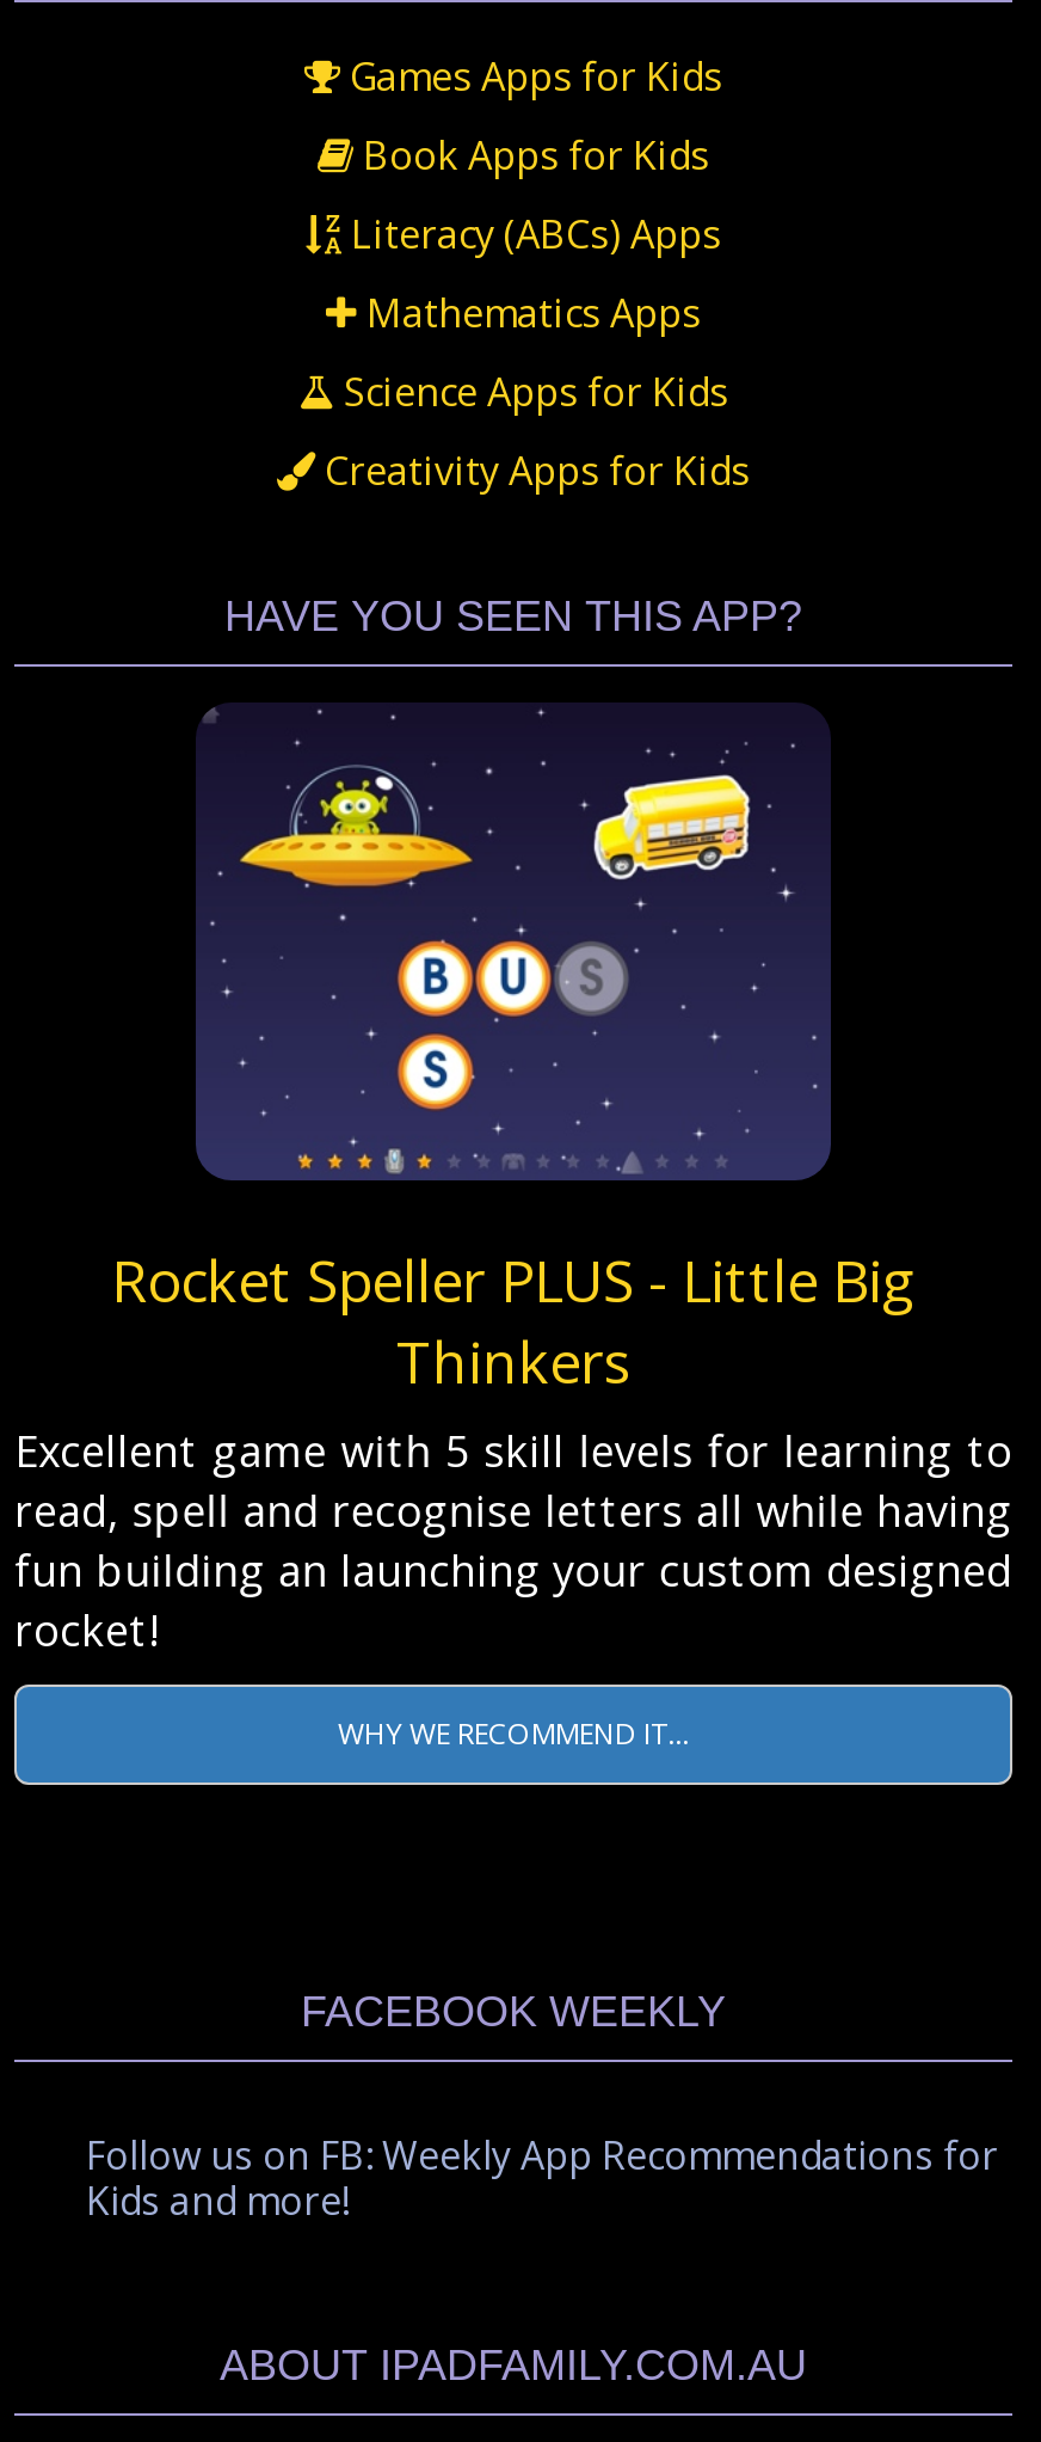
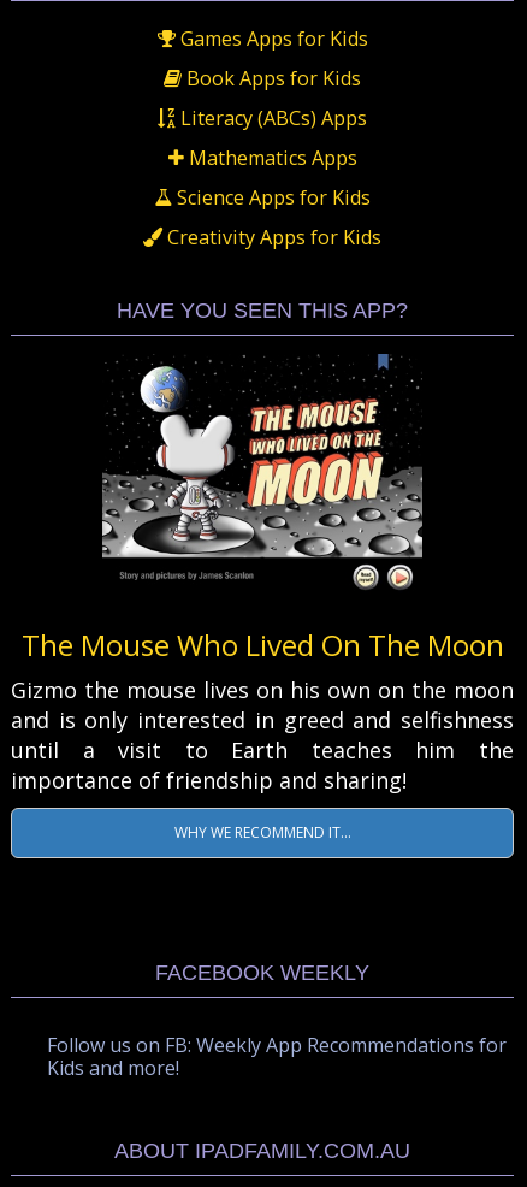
- [image]
+ [image]

- Rocket Speller PLUS - Little Big
- Thinkers
- Excellent game with 5 skill levels for learning to
- read, spell and recognise letters all while having
- fun building an launching your custom designed
- rocket!
+ The Mouse Who Lived On The Moon
+ Gizmo the mouse lives on his own on the moon
+ and is only interested in greed and selfishness
+ until a visit to Earth teaches him the
+ importance of friendship and sharing!
